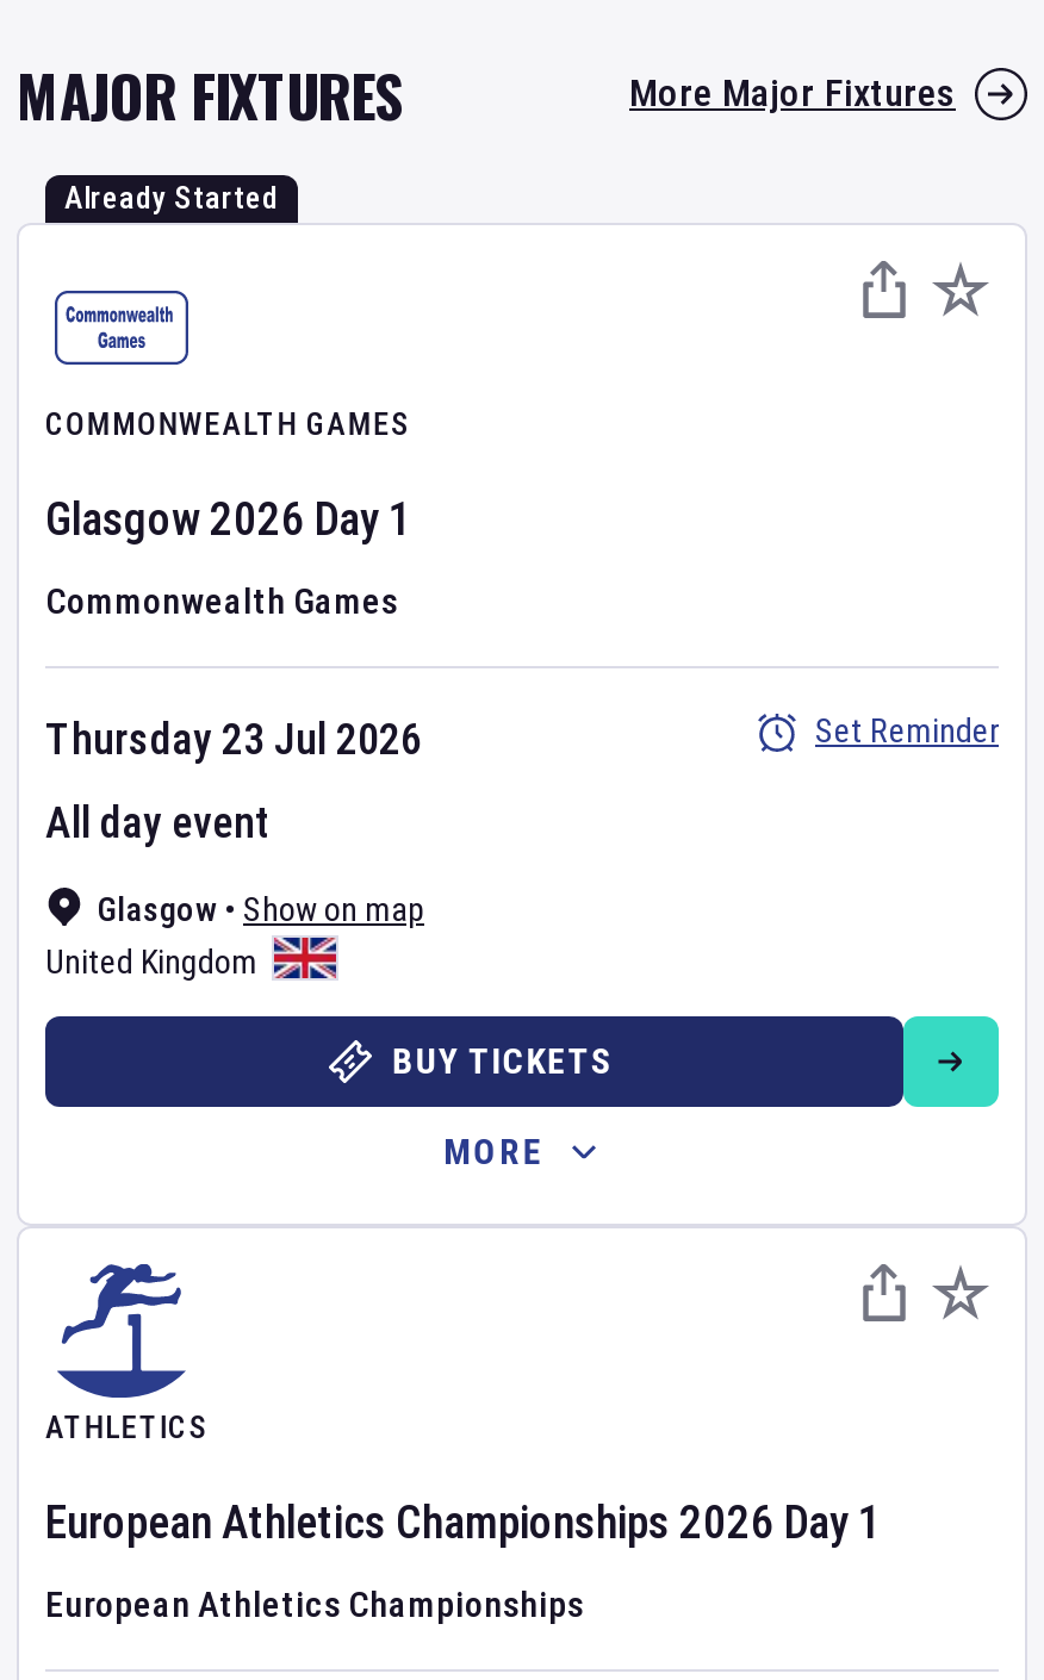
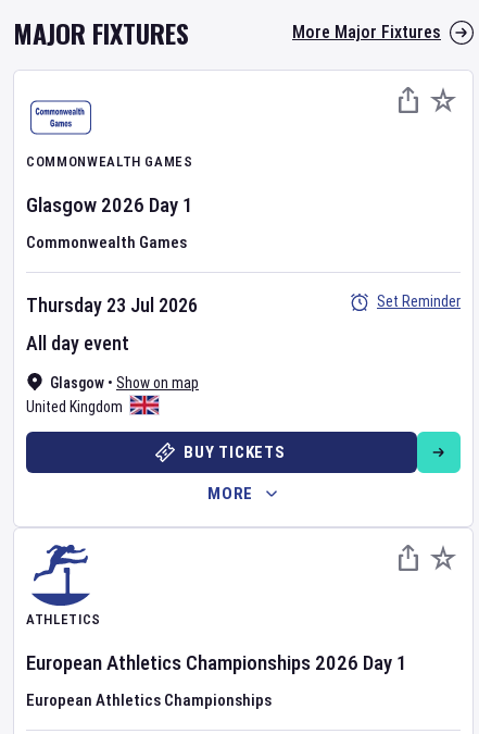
- Already Started
